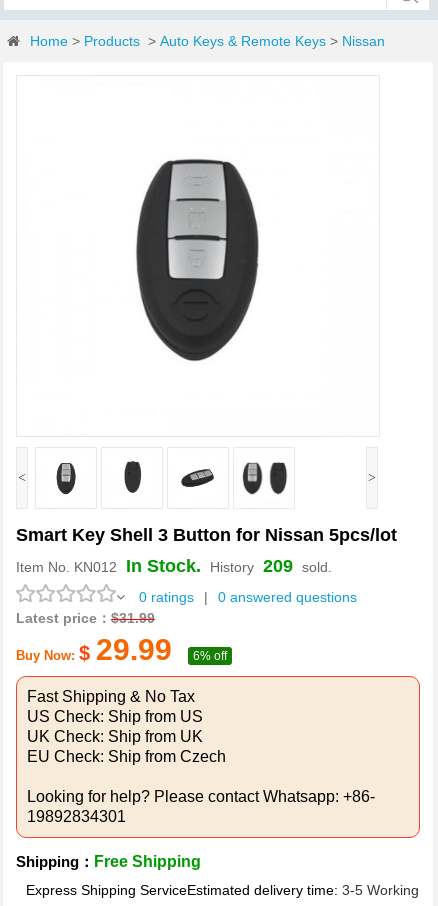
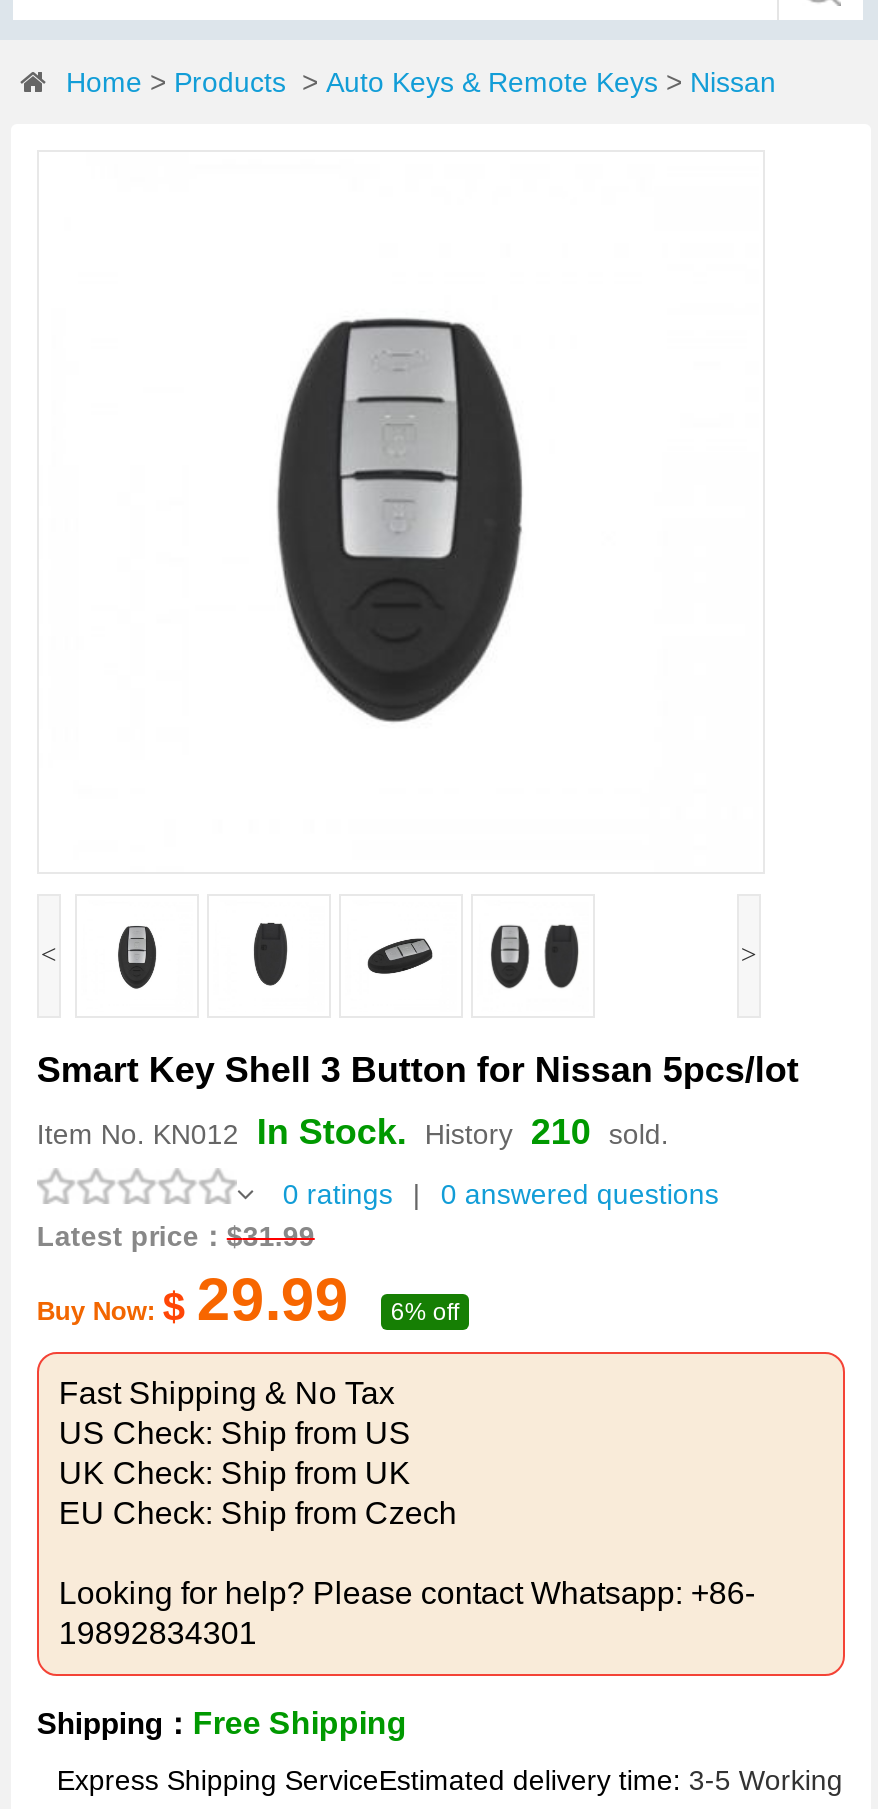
- Item No. KN012 In Stock. History 209 sold.
+ Item No. KN012 In Stock. History 210 sold.
